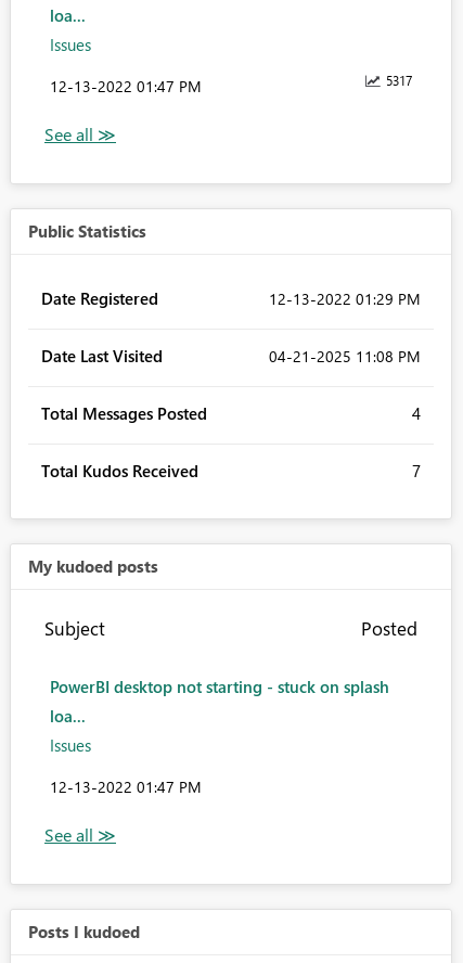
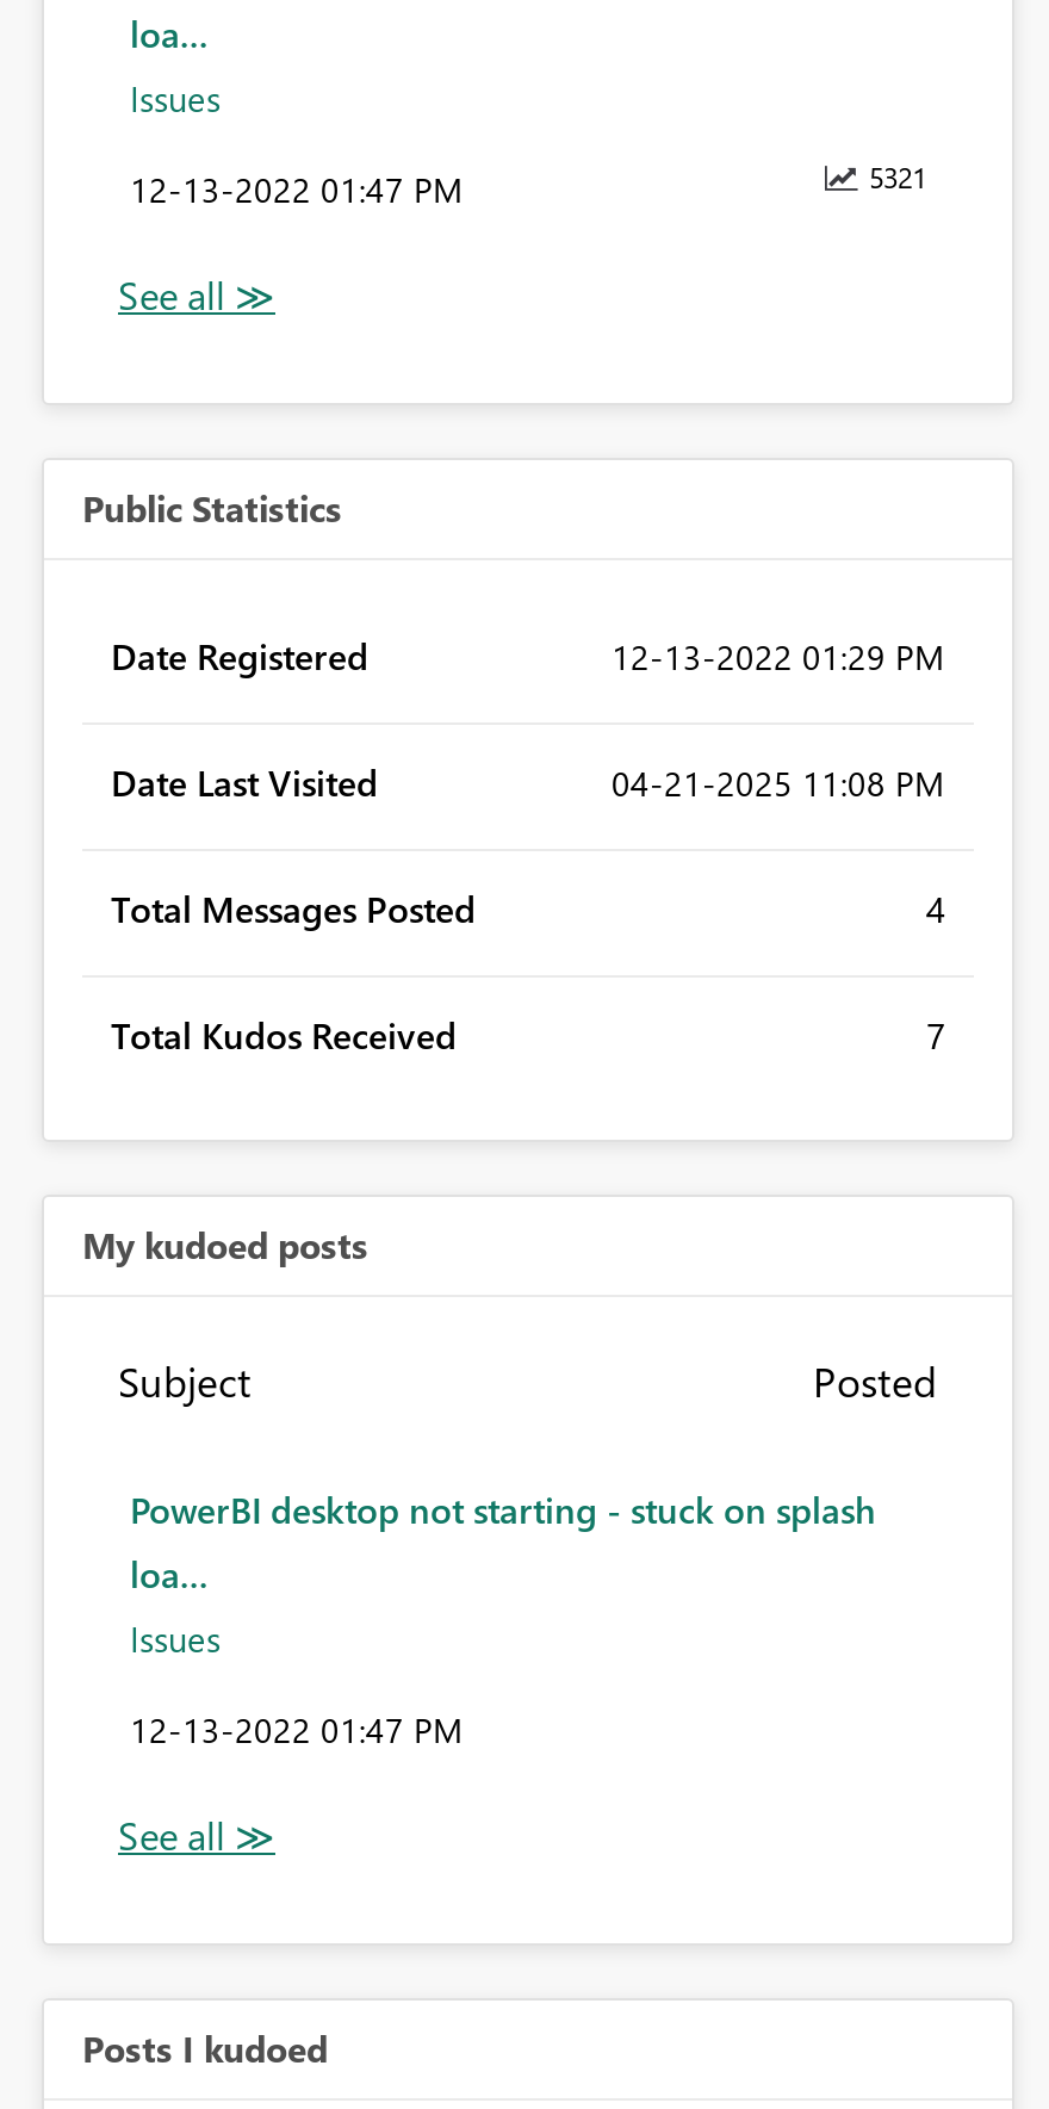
- 5317
+ 5321
